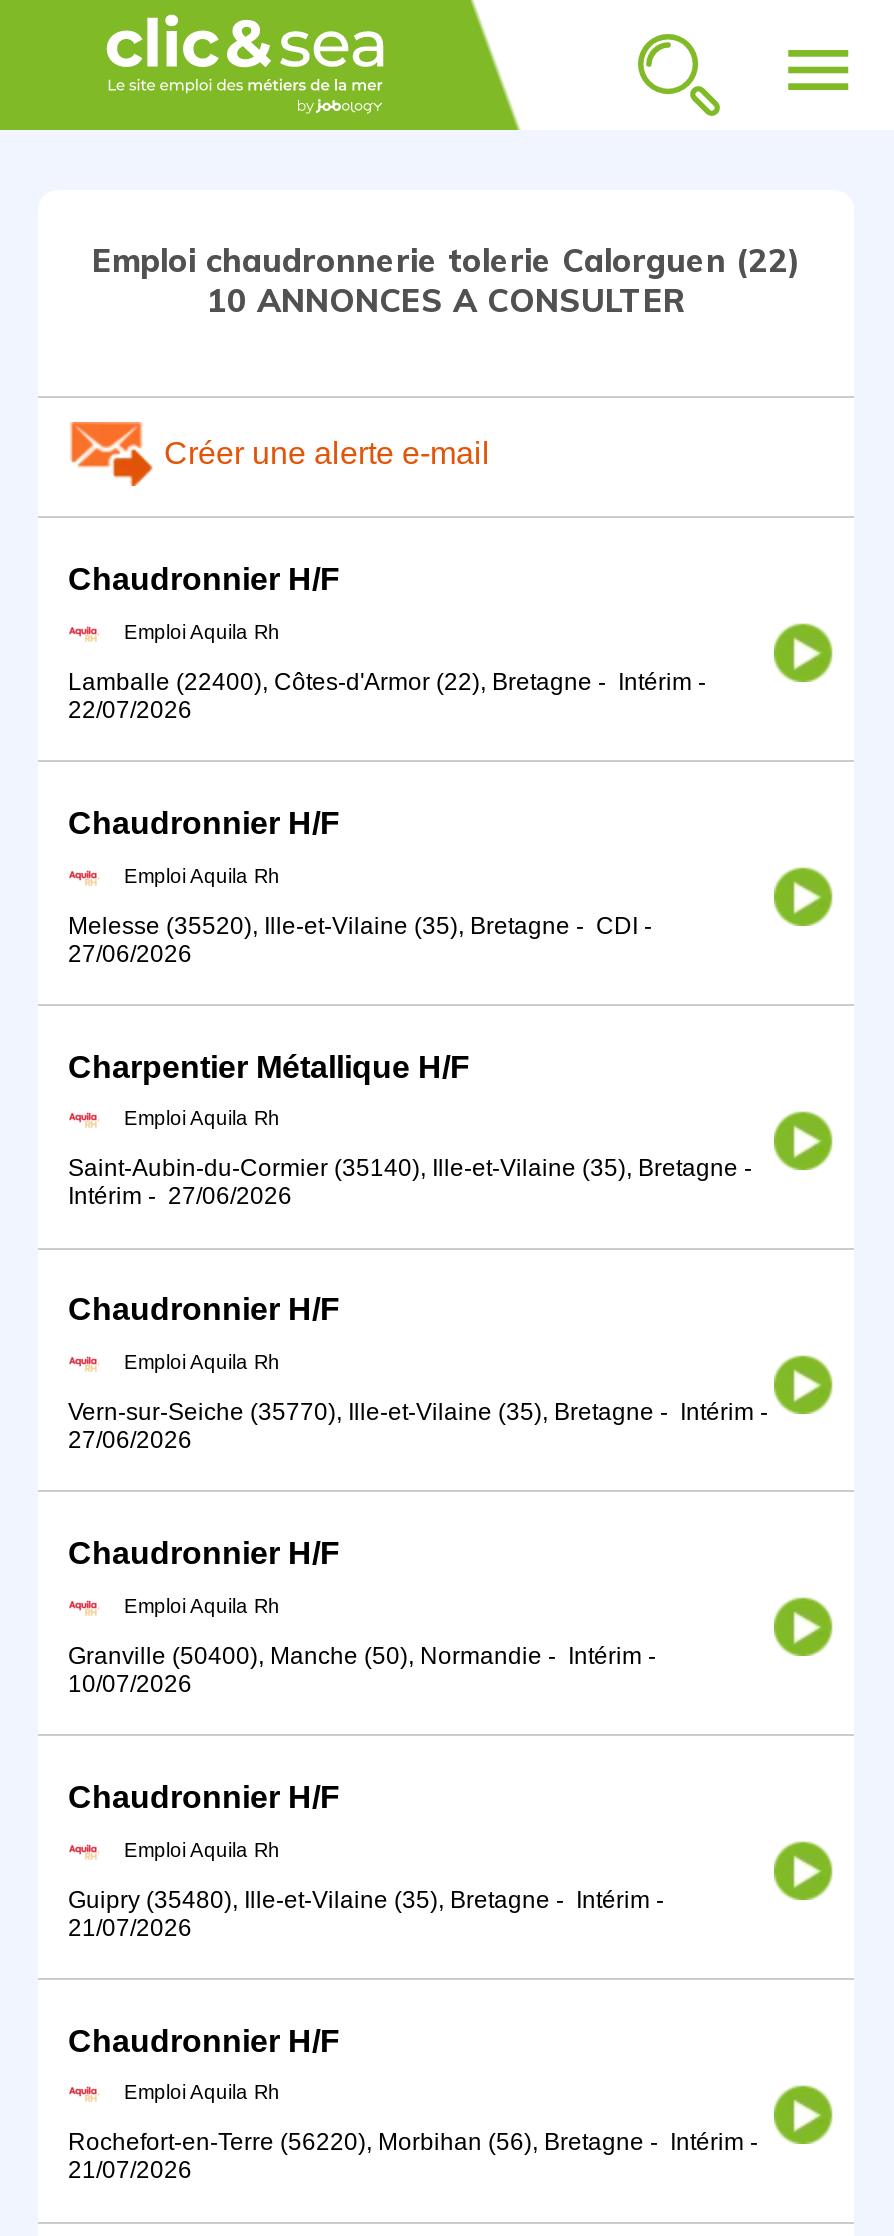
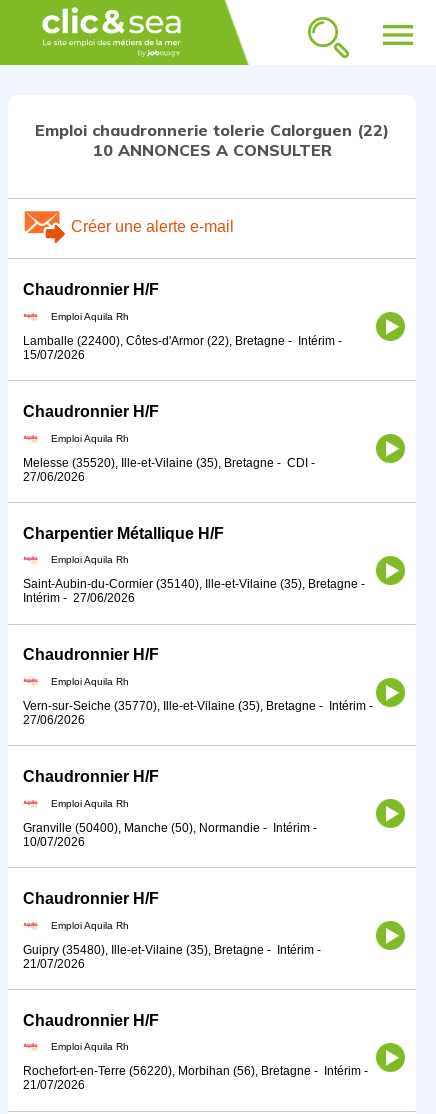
- 22/07/2026
+ 15/07/2026
